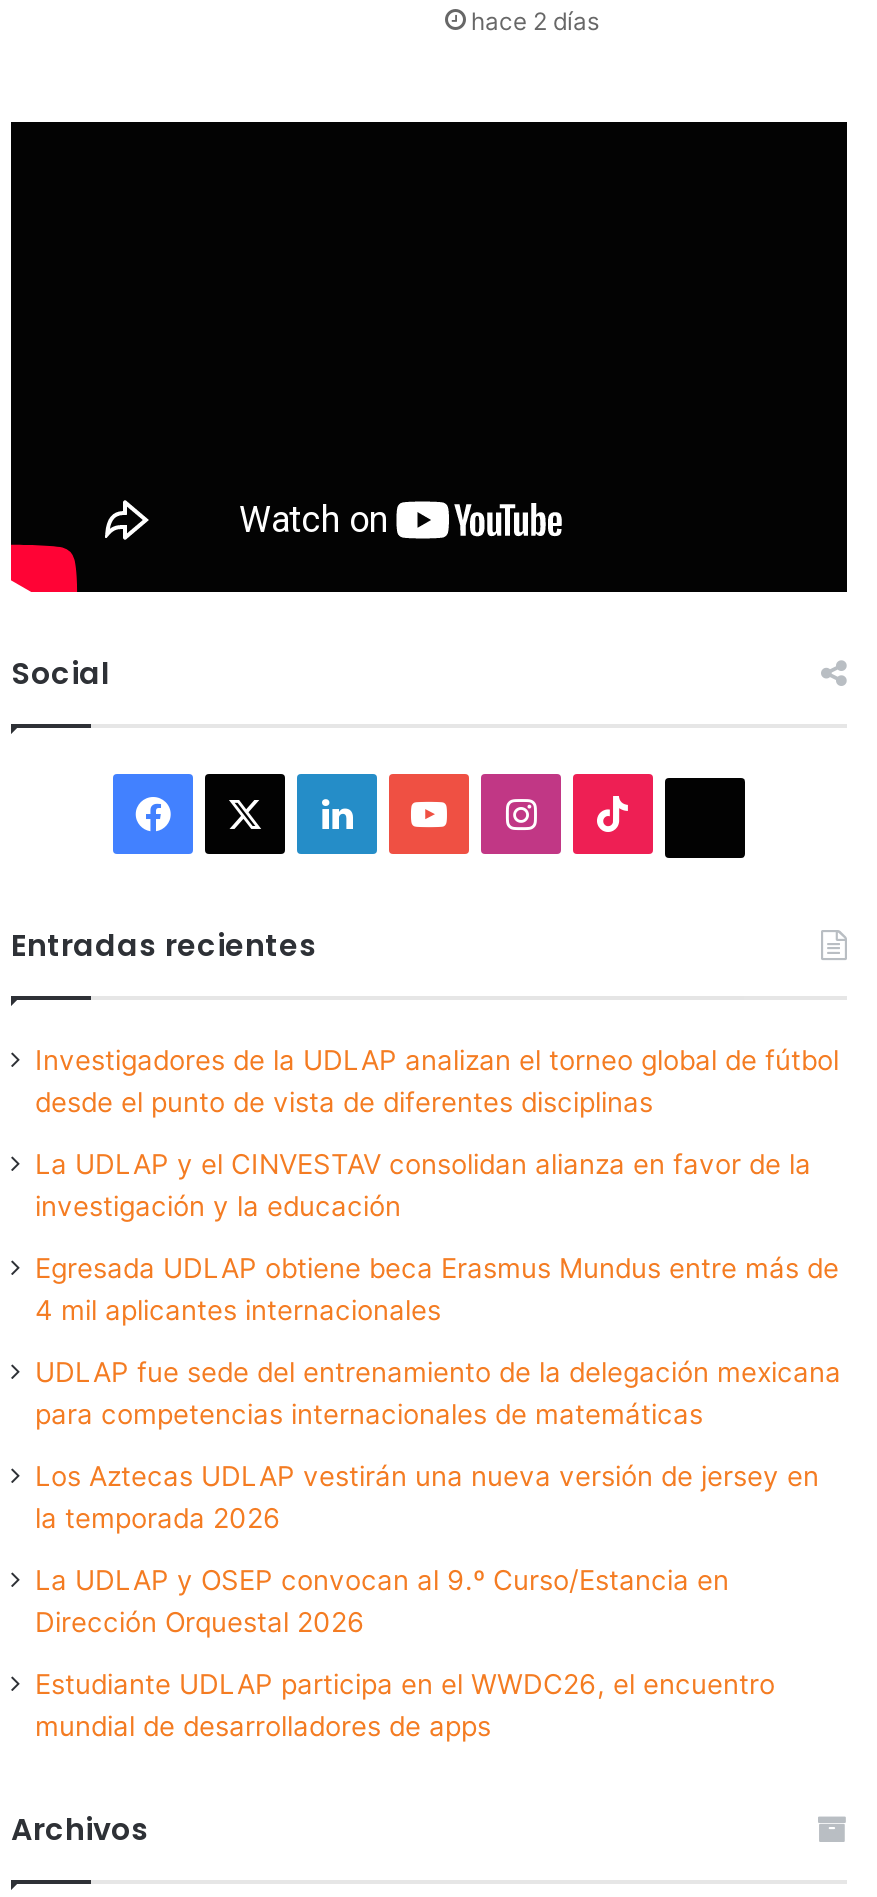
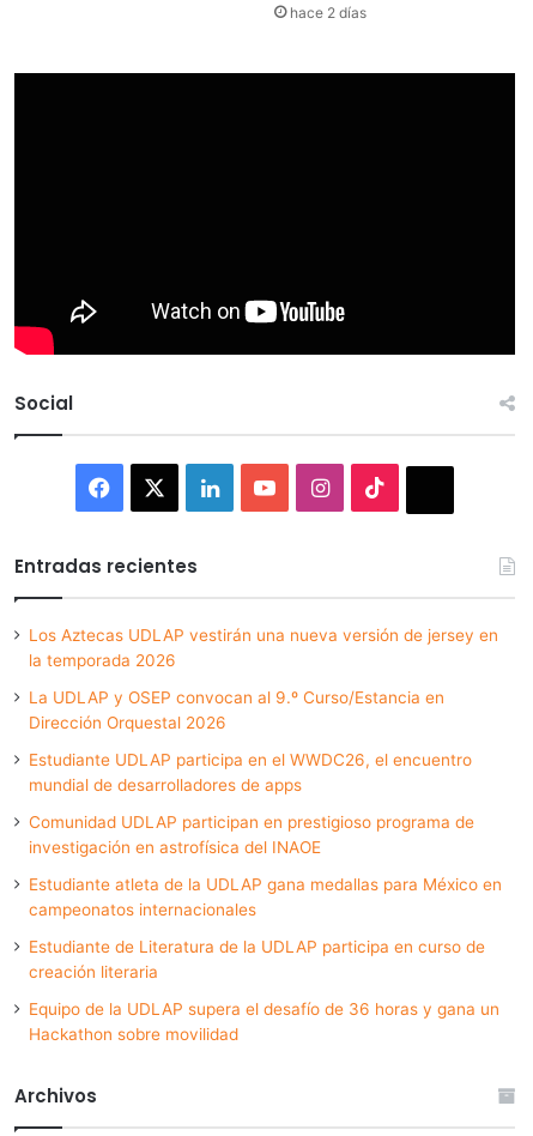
- Investigadores de la UDLAP analizan el torneo global de fútbol
- desde el punto de vista de diferentes disciplinas
- La UDLAP y el CINVESTAV consolidan alianza en favor de la
- investigación y la educación
- Egresada UDLAP obtiene beca Erasmus Mundus entre más de
- 4 mil aplicantes internacionales
- UDLAP fue sede del entrenamiento de la delegación mexicana
- para competencias internacionales de matemáticas

moved up: Los Aztecas UDLAP vestirán una nueva versión de jersey en | la temporada 2026 | La UDLAP y OSEP convocan al 9.º Curso/Estancia en | Dirección Orquestal 2026 | Estudiante UDLAP participa en el WWDC26, el encuentro | mundial de desarrolladores de apps

+ Comunidad UDLAP participan en prestigioso programa de
+ investigación en astrofísica del INAOE
+ Estudiante atleta de la UDLAP gana medallas para México en
+ campeonatos internacionales
+ Estudiante de Literatura de la UDLAP participa en curso de
+ creación literaria
+ Equipo de la UDLAP supera el desafío de 36 horas y gana un
+ Hackathon sobre movilidad
